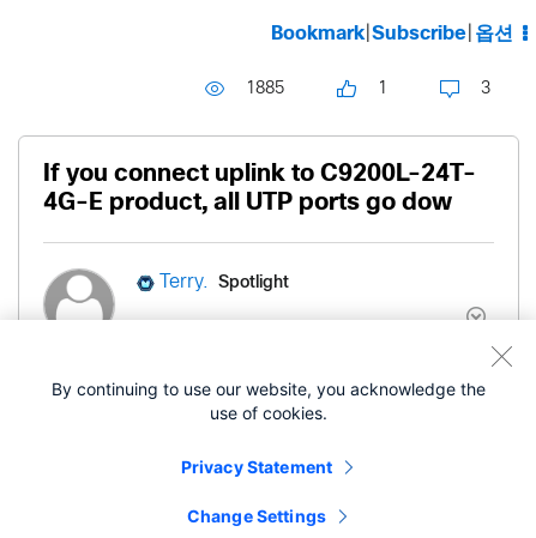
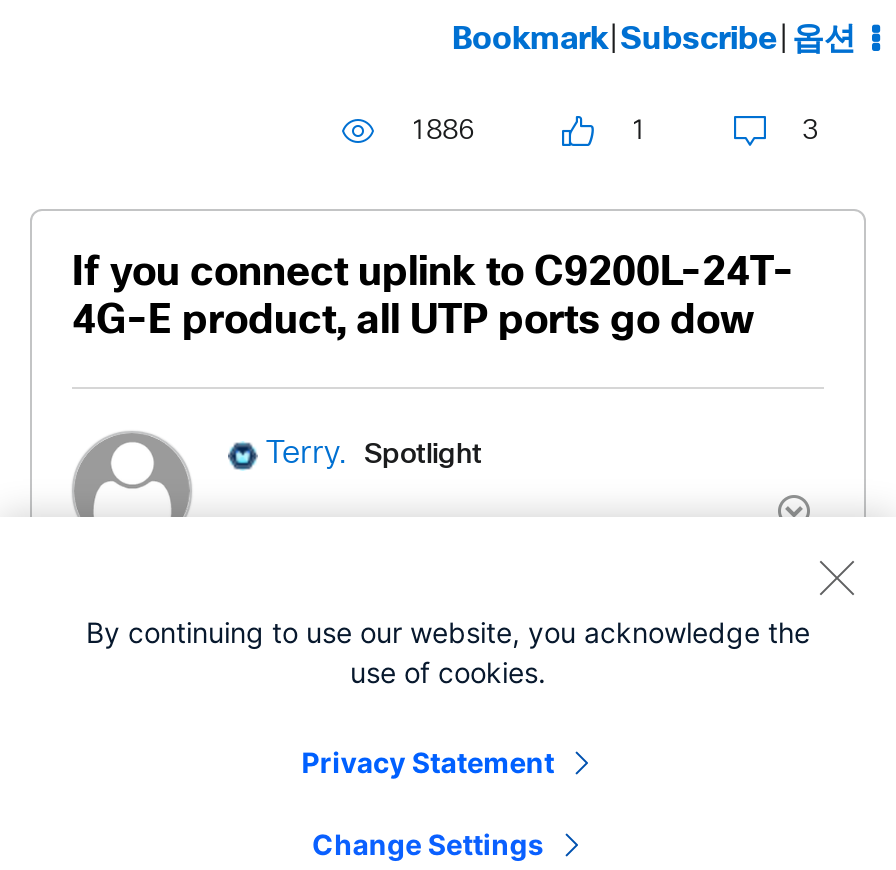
- 1885
+ 1886
